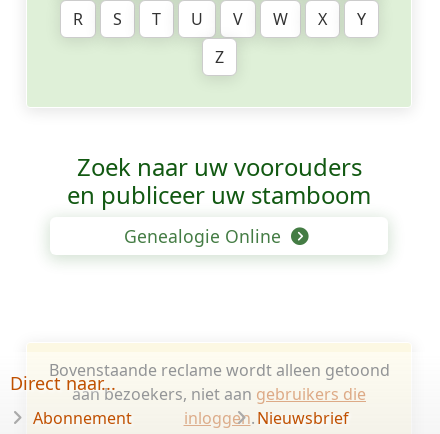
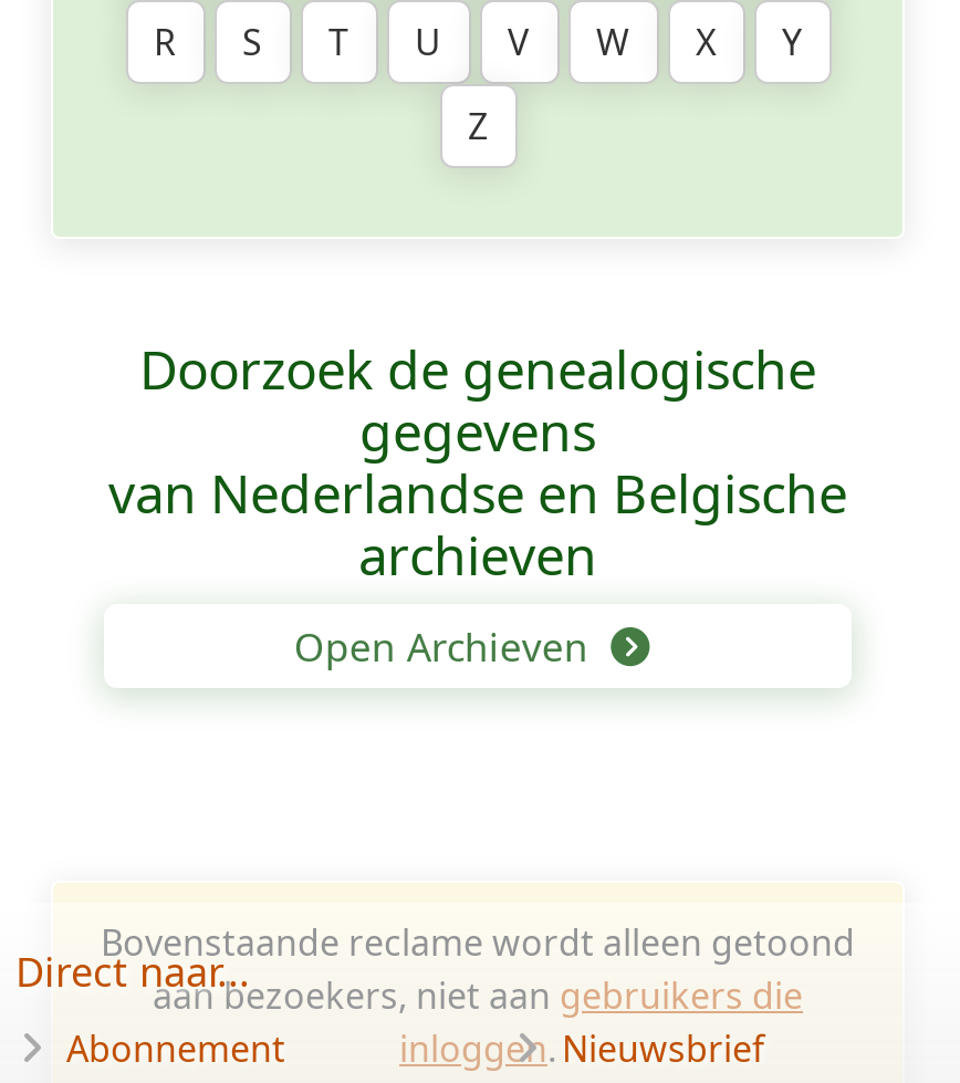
- Zoek naar uw voorouders
- en publiceer uw stamboom
- Genealogie Online
+ Doorzoek de genealogische
+ gegevens
+ van Nederlandse en Belgische
+ archieven
+ Open Archieven
